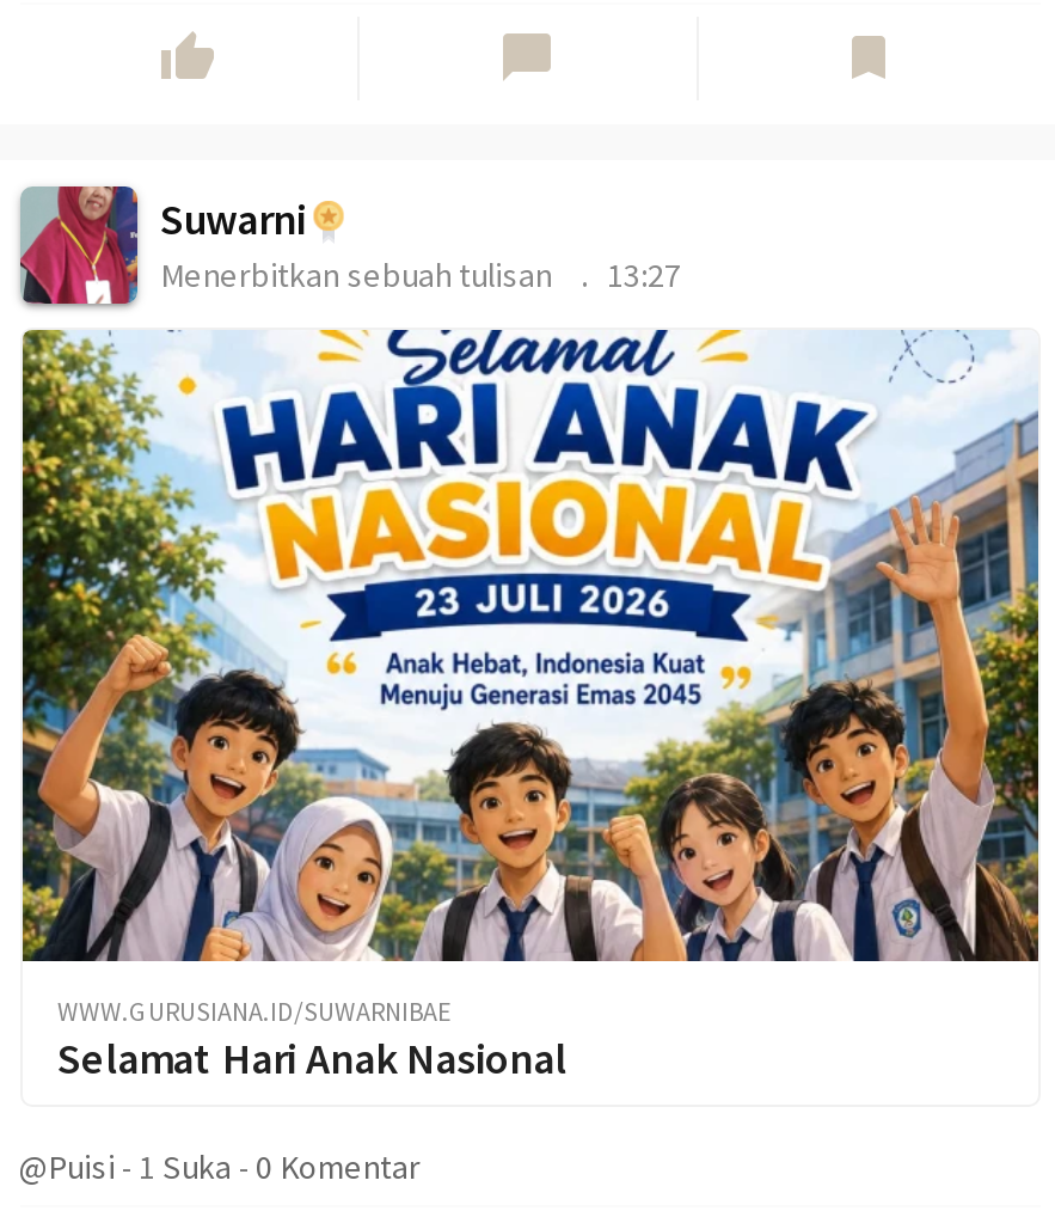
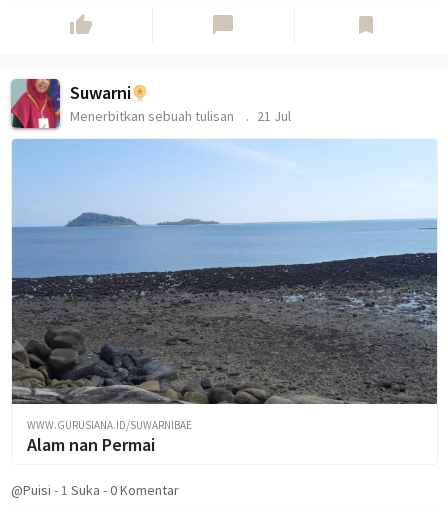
- Menerbitkan sebuah tulisan 13:27
+ Menerbitkan sebuah tulisan 21 Jul

- [image]
- Selamat Hari Anak Nasional
+ [image]
+ Alam nan Permai
